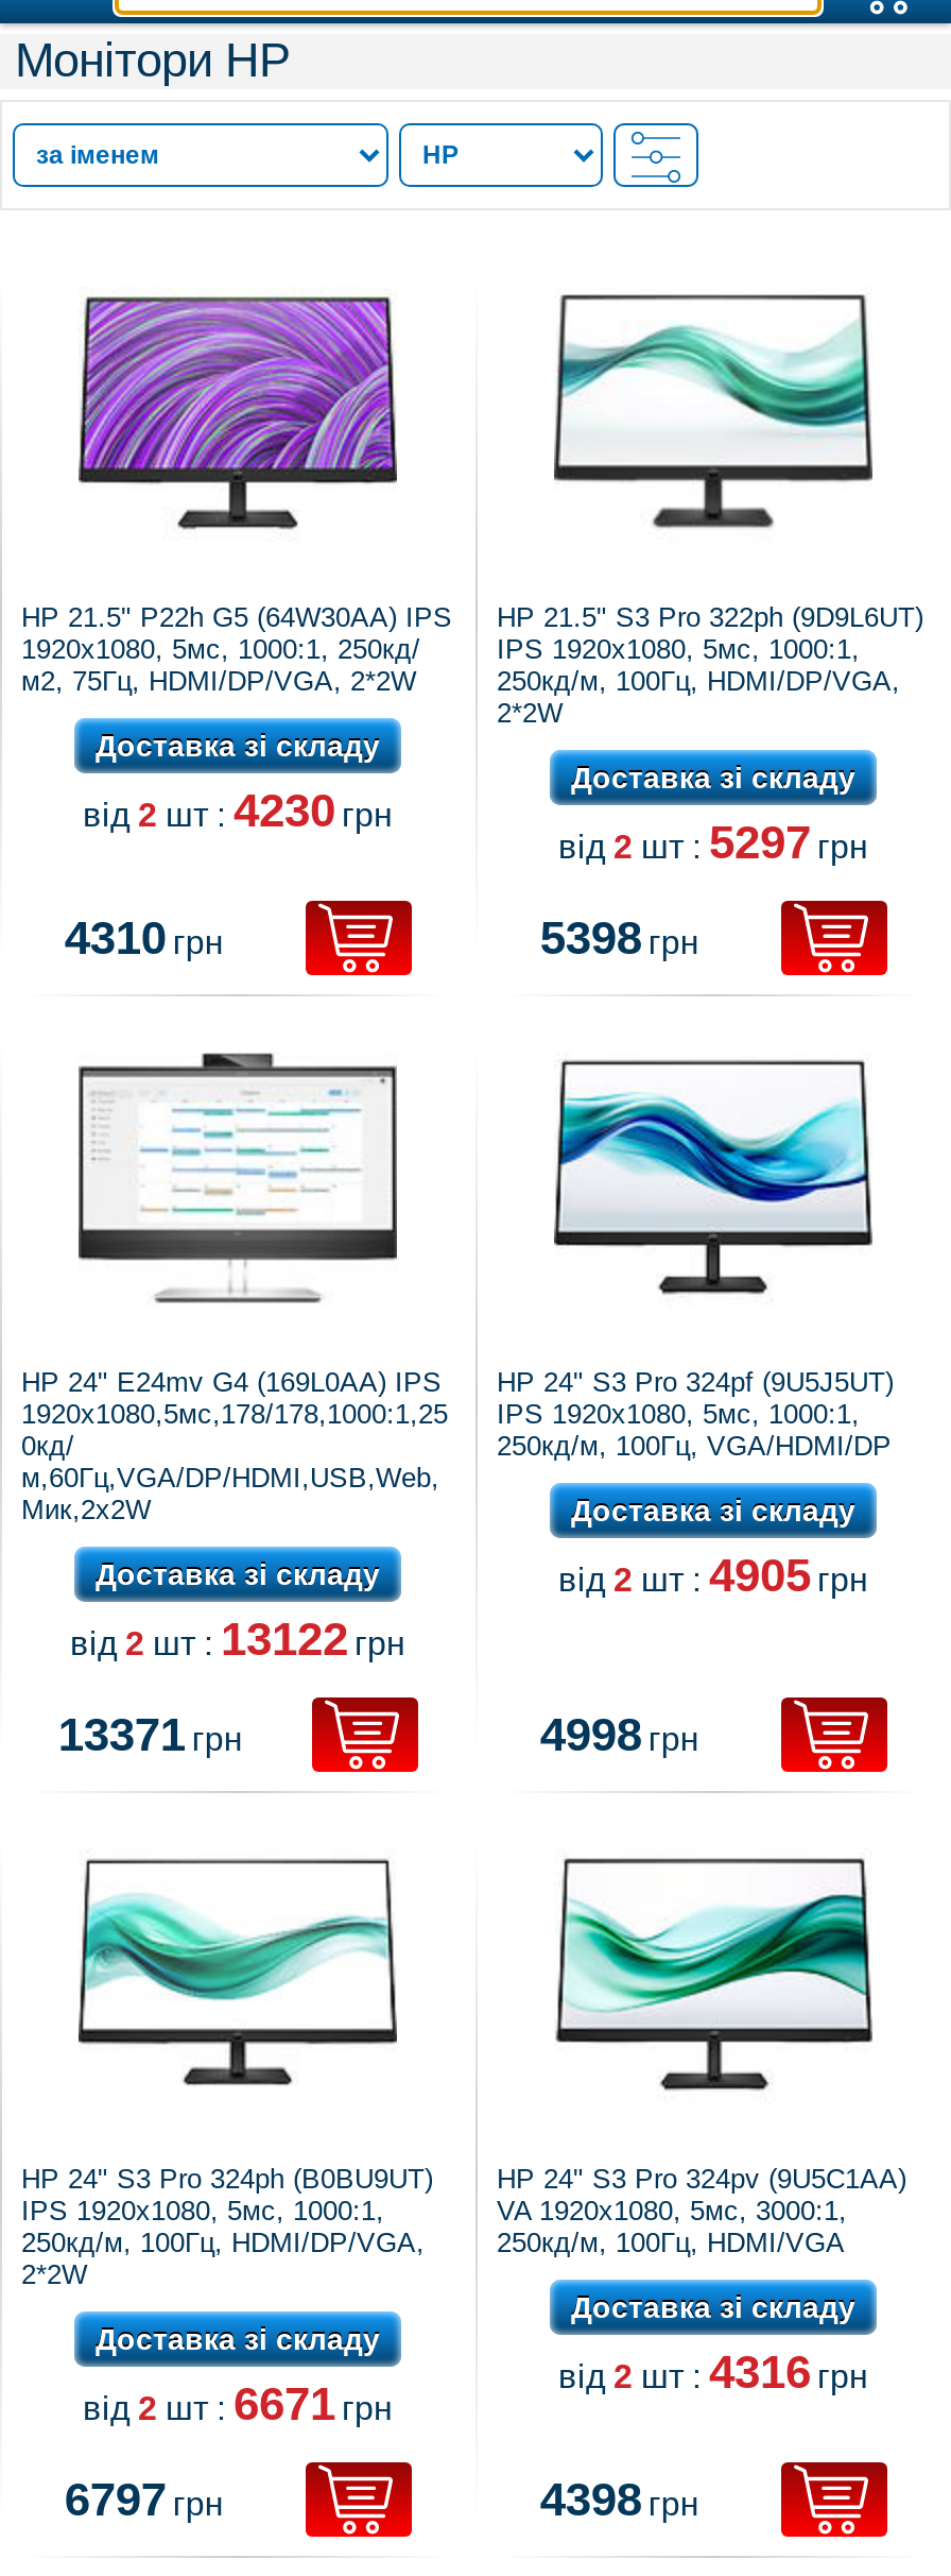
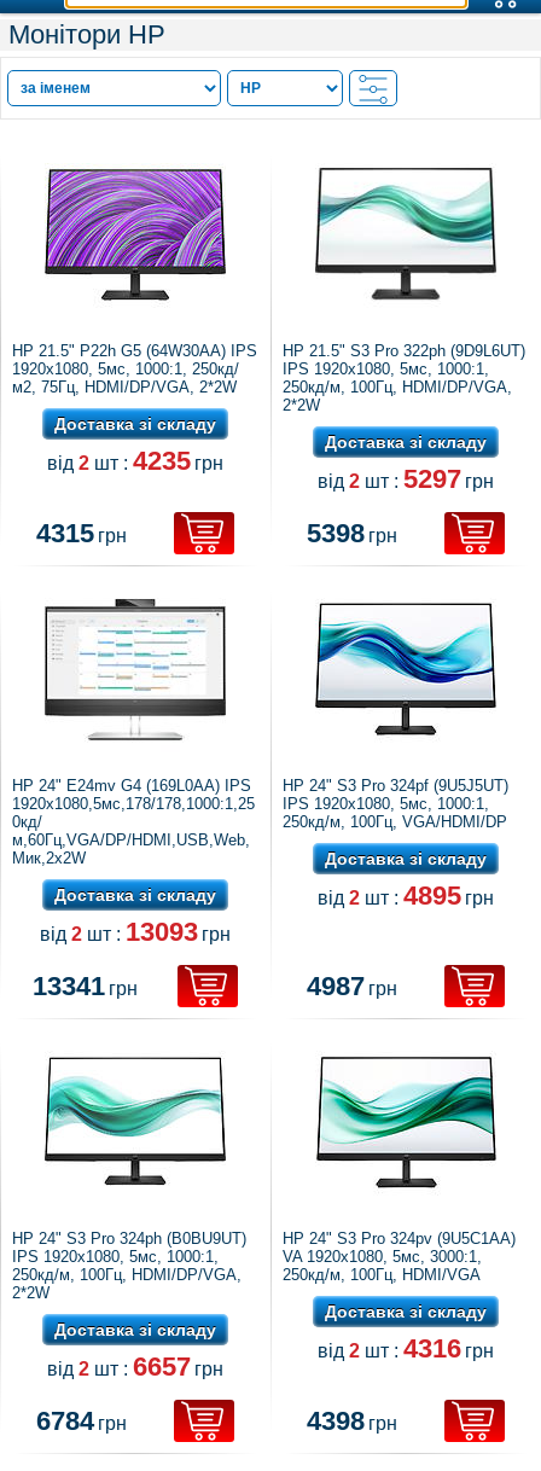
- від 2 шт : 4230 грн
+ від 2 шт : 4235 грн

- 4310 грн
+ 4315 грн

- від 2 шт : 4905 грн
+ від 2 шт : 4895 грн

- від 2 шт : 13122 грн
+ від 2 шт : 13093 грн

- 13371 грн
+ 13341 грн

- 4998 грн
+ 4987 грн

- від 2 шт : 6671 грн
+ від 2 шт : 6657 грн

- 6797 грн
+ 6784 грн
